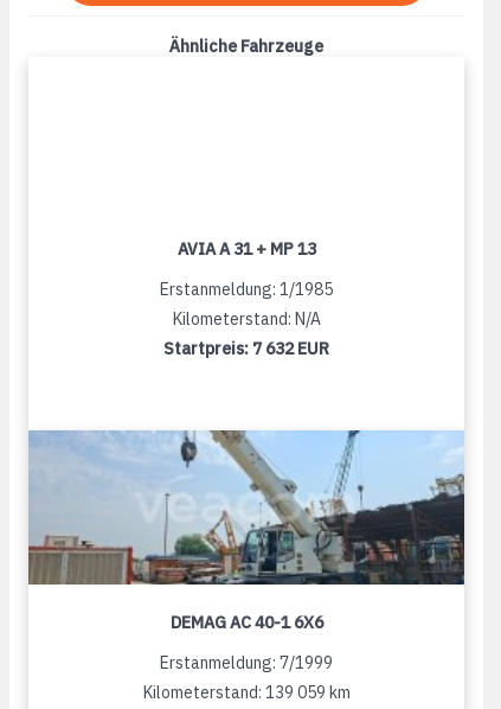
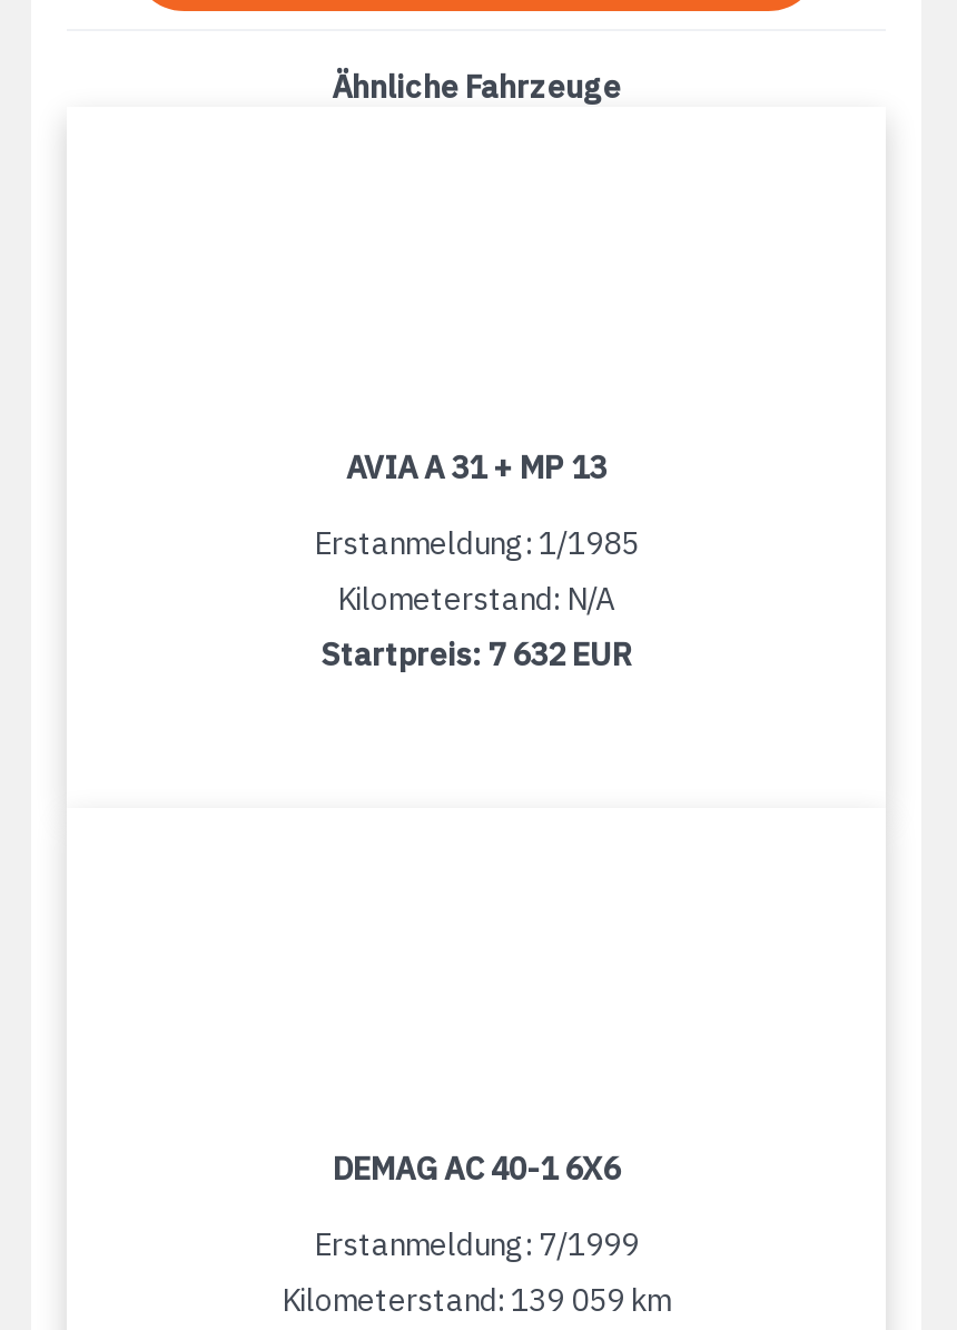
- [image]
